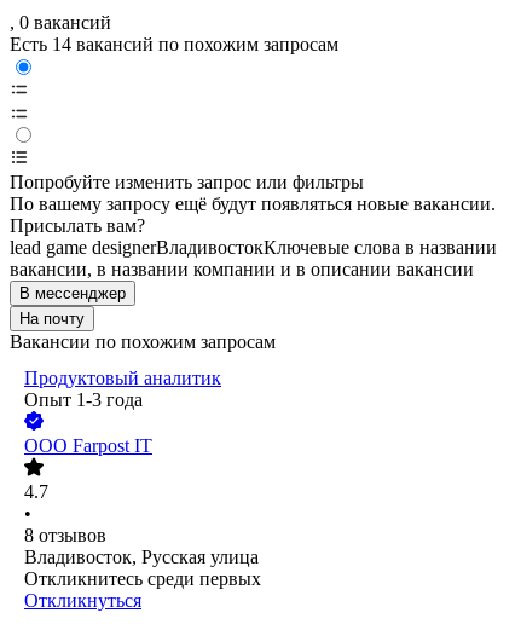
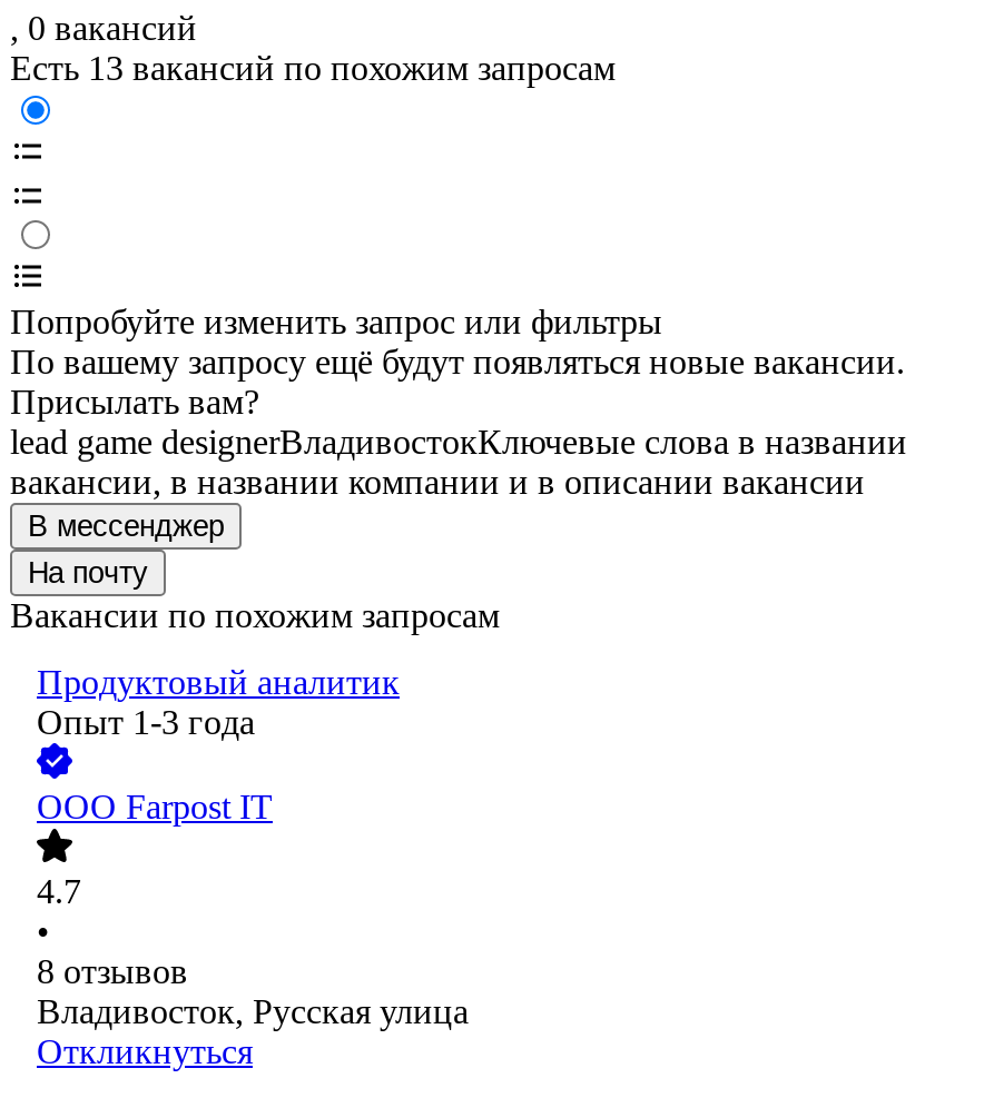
- Есть 14 вакансий по похожим запросам
+ Есть 13 вакансий по похожим запросам

- Откликнитесь среди первых
